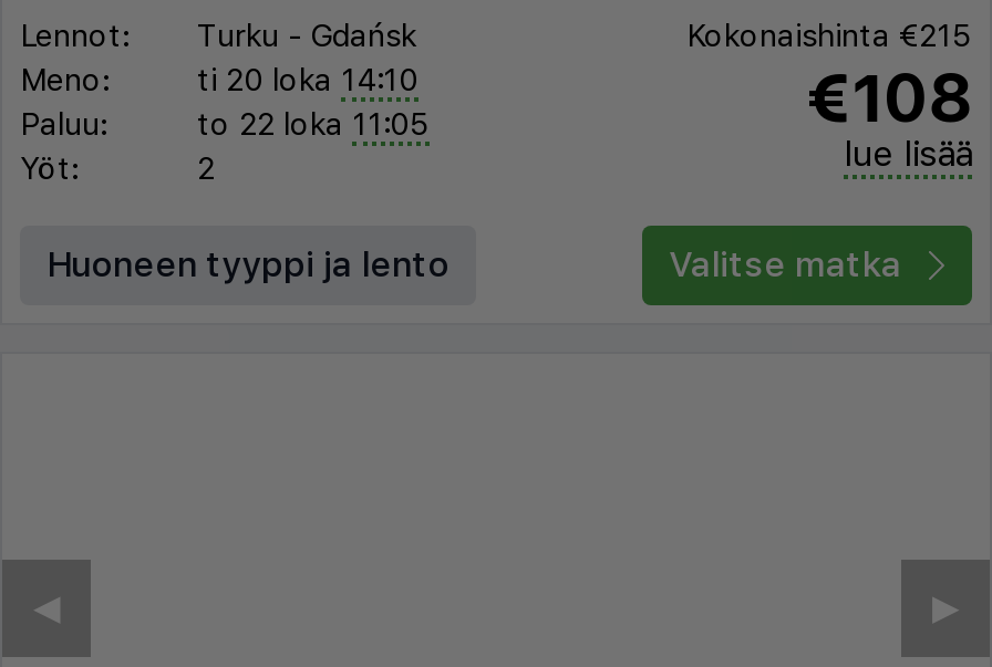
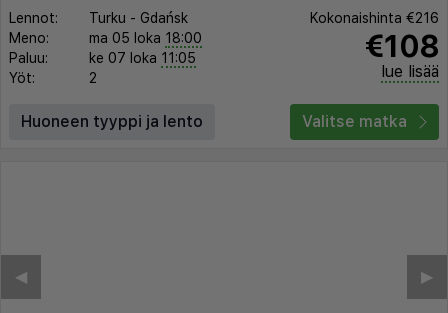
- Kokonaishinta €215
+ Kokonaishinta €216

- ti 20 loka 14:10
+ ma 05 loka 18:00

- to 22 loka 11:05
+ ke 07 loka 11:05
